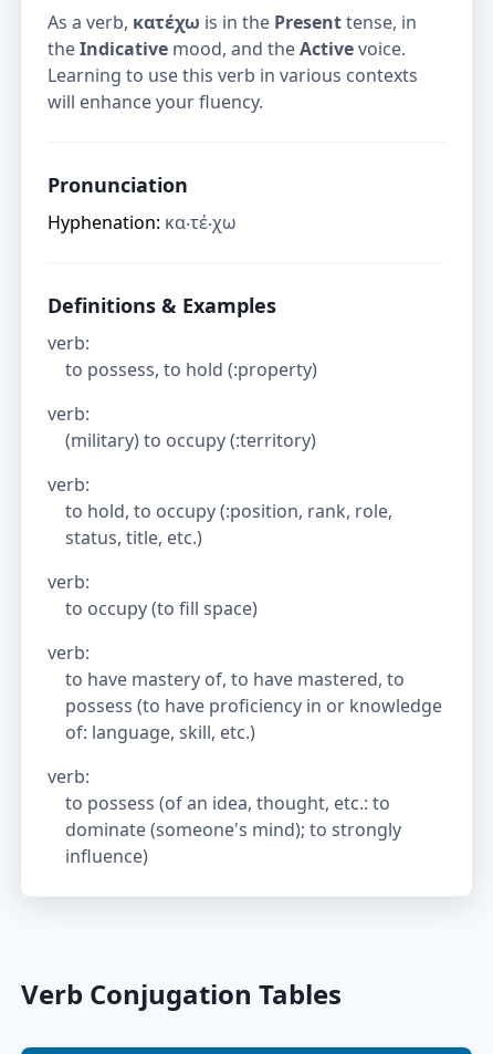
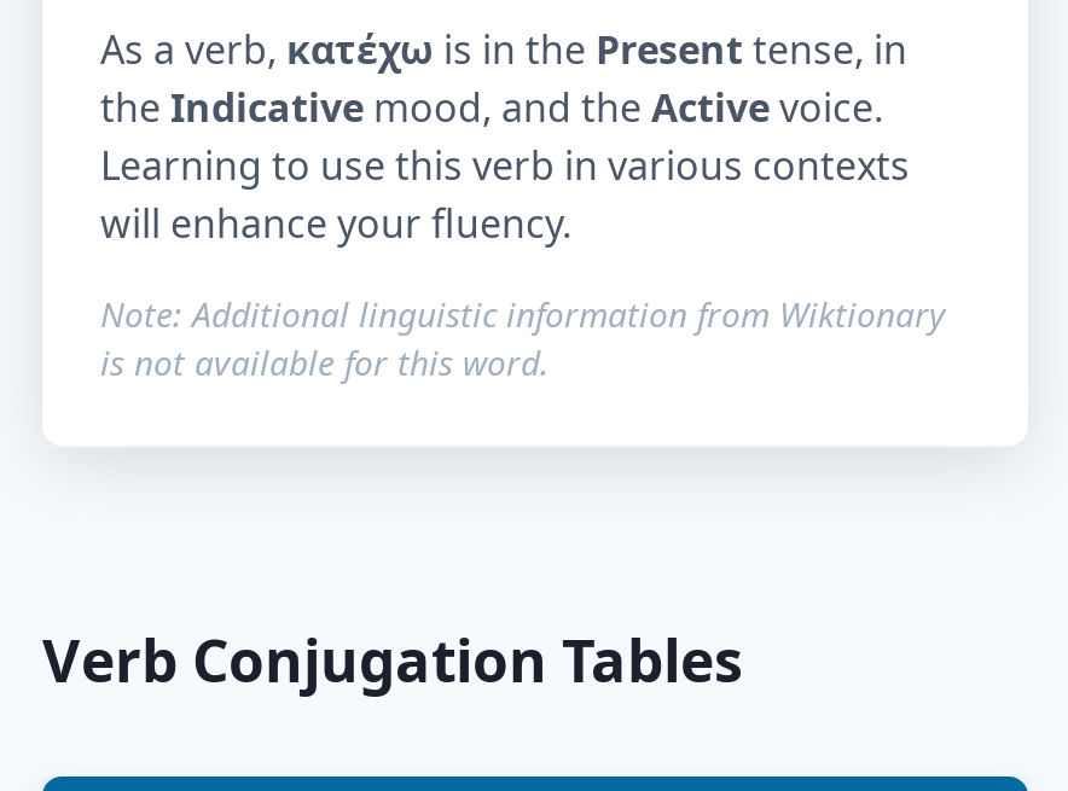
- Pronunciation
- Hyphenation: κα‧τέ‧χω
- Definitions & Examples
- verb:
- to possess, to hold (:property)
- verb:
- (military) to occupy (:territory)
- verb:
- to hold, to occupy (:position, rank, role,
- status, title, etc.)
- verb:
- to occupy (to fill space)
- verb:
- to have mastery of, to have mastered, to
- possess (to have proficiency in or knowledge
- of: language, skill, etc.)
- verb:
- to possess (of an idea, thought, etc.: to
- dominate (someone's mind); to strongly
- influence)
+ Note: Additional linguistic information from Wiktionary
+ is not available for this word.
